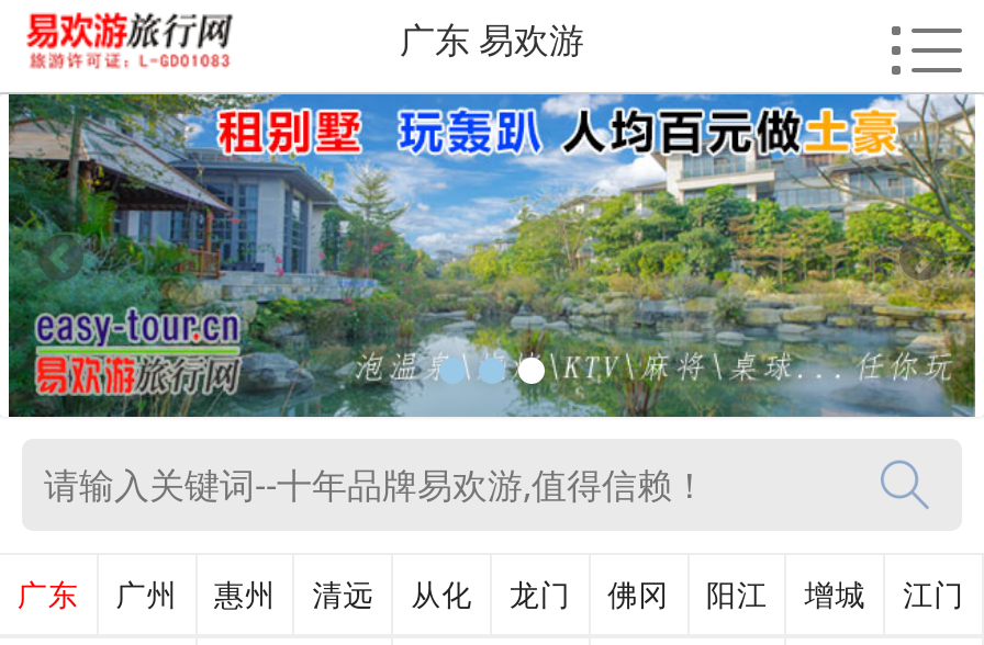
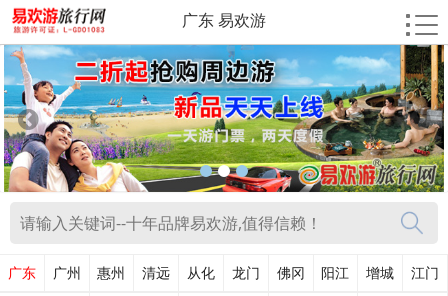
- [image]
+ [image]
